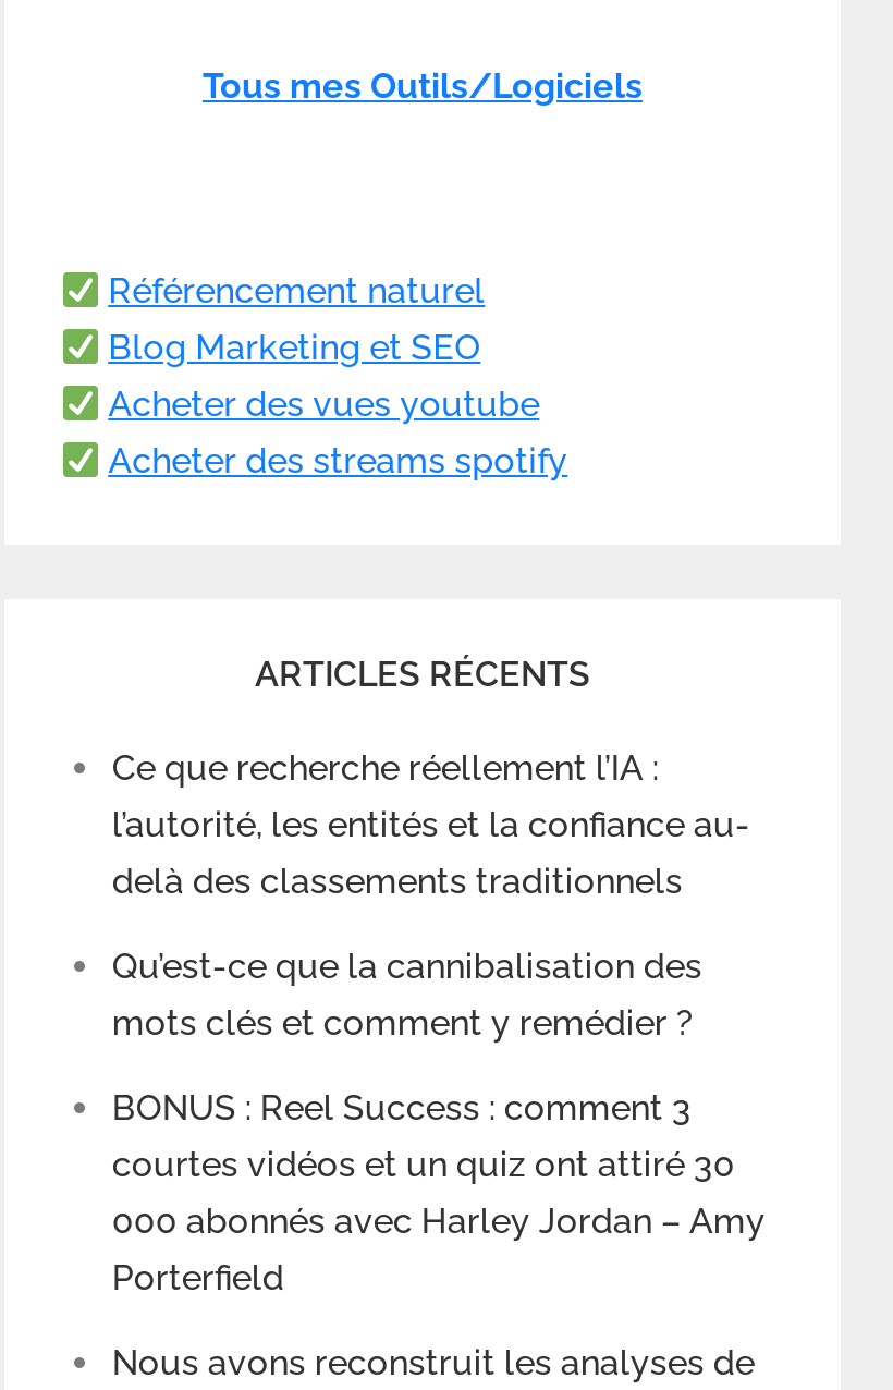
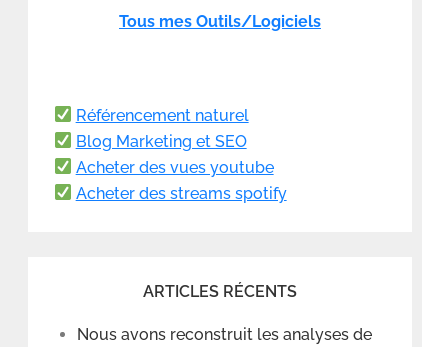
- Ce que recherche réellement l’IA :
- l’autorité, les entités et la confiance au-
- delà des classements traditionnels
- Qu’est-ce que la cannibalisation des
- mots clés et comment y remédier ?
- BONUS : Reel Success : comment 3
- courtes vidéos et un quiz ont attiré 30
- 000 abonnés avec Harley Jordan – Amy
- Porterfield
